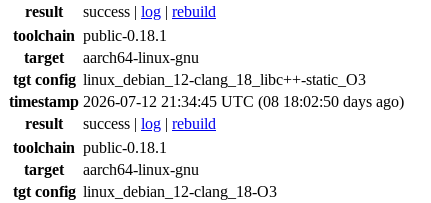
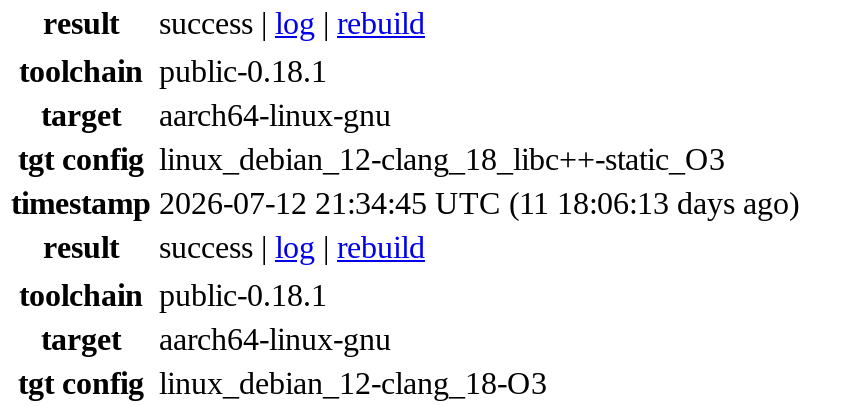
- timestamp 2026-07-12 21:34:45 UTC (08 18:02:50 days ago)
+ timestamp 2026-07-12 21:34:45 UTC (11 18:06:13 days ago)
